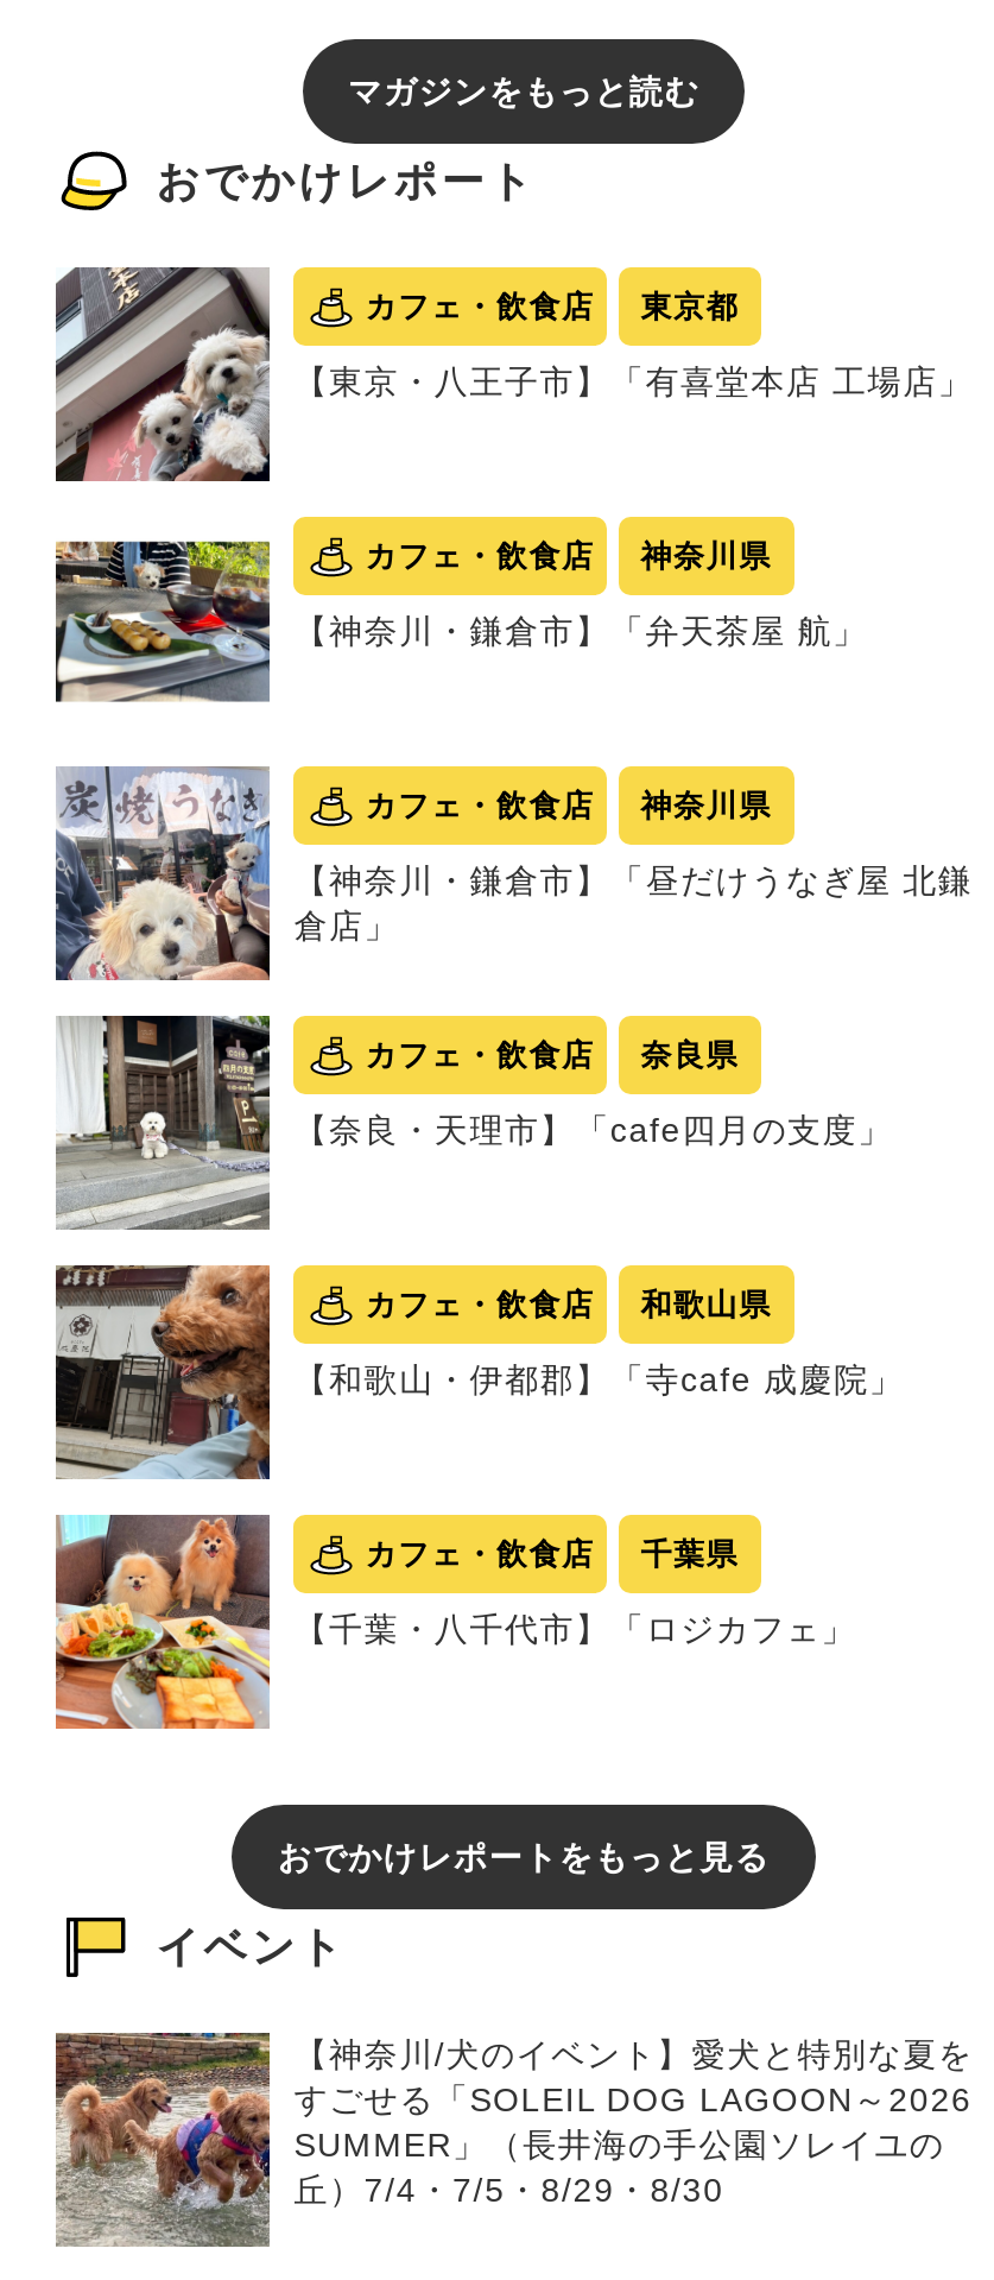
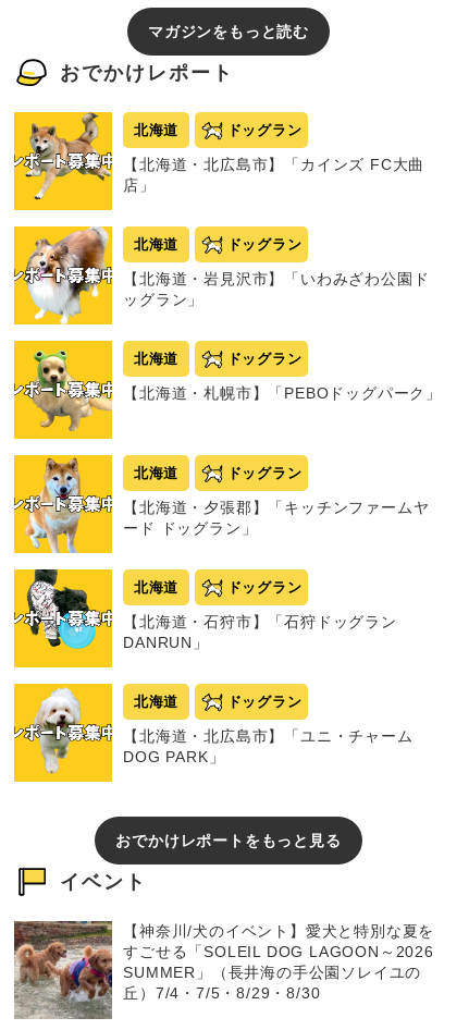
- [image]
- 【東京・八王子市】「有喜堂本店 工場店」
+ [image]
+ 【北海道・北広島市】「カインズ FC大曲
+ 店」

- カフェ・飲食店
- 東京都
+ 北海道
+ ドッグラン

- [image]
- 【神奈川・鎌倉市】「弁天茶屋 航」
+ [image]
+ 【北海道・岩見沢市】「いわみざわ公園ド
+ ッグラン」

- カフェ・飲食店
- 神奈川県
+ 北海道
+ ドッグラン

- [image]
- 【神奈川・鎌倉市】「昼だけうなぎ屋 北鎌
- 倉店」
+ [image]
+ 【北海道・札幌市】「PEBOドッグパーク」

- カフェ・飲食店
- 神奈川県
+ 北海道
+ ドッグラン

- [image]
- 【奈良・天理市】「cafe四月の支度」
+ [image]
+ 【北海道・夕張郡】「キッチンファームヤ
+ ード ドッグラン」

- カフェ・飲食店
- 奈良県
+ 北海道
+ ドッグラン

- [image]
- 【和歌山・伊都郡】「寺cafe 成慶院」
+ [image]
+ 【北海道・石狩市】「石狩ドッグラン
+ DANRUN」

- カフェ・飲食店
- 和歌山県
+ 北海道
+ ドッグラン

- [image]
- 【千葉・八千代市】「ロジカフェ」
+ [image]
+ 【北海道・北広島市】「ユニ・チャーム
+ DOG PARK」

- カフェ・飲食店
- 千葉県
+ 北海道
+ ドッグラン
